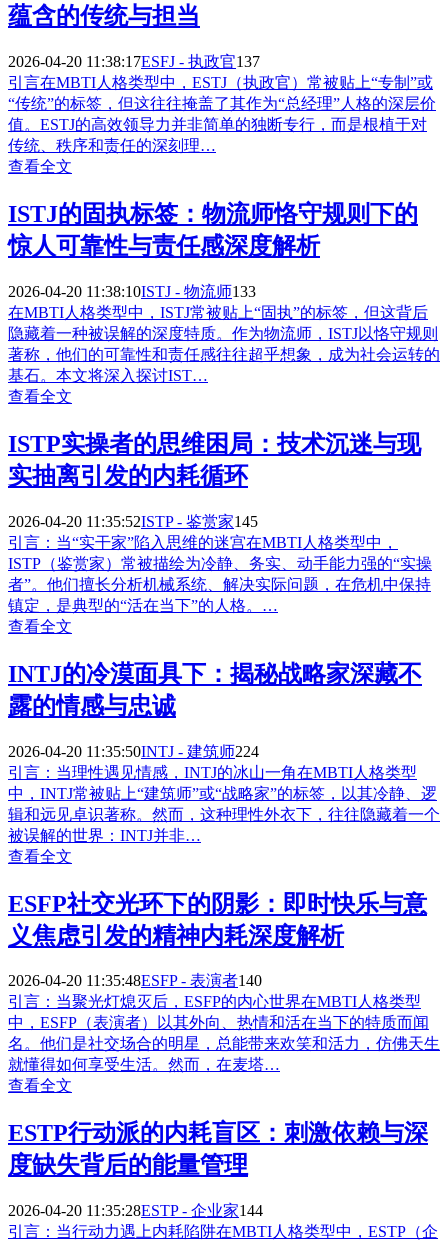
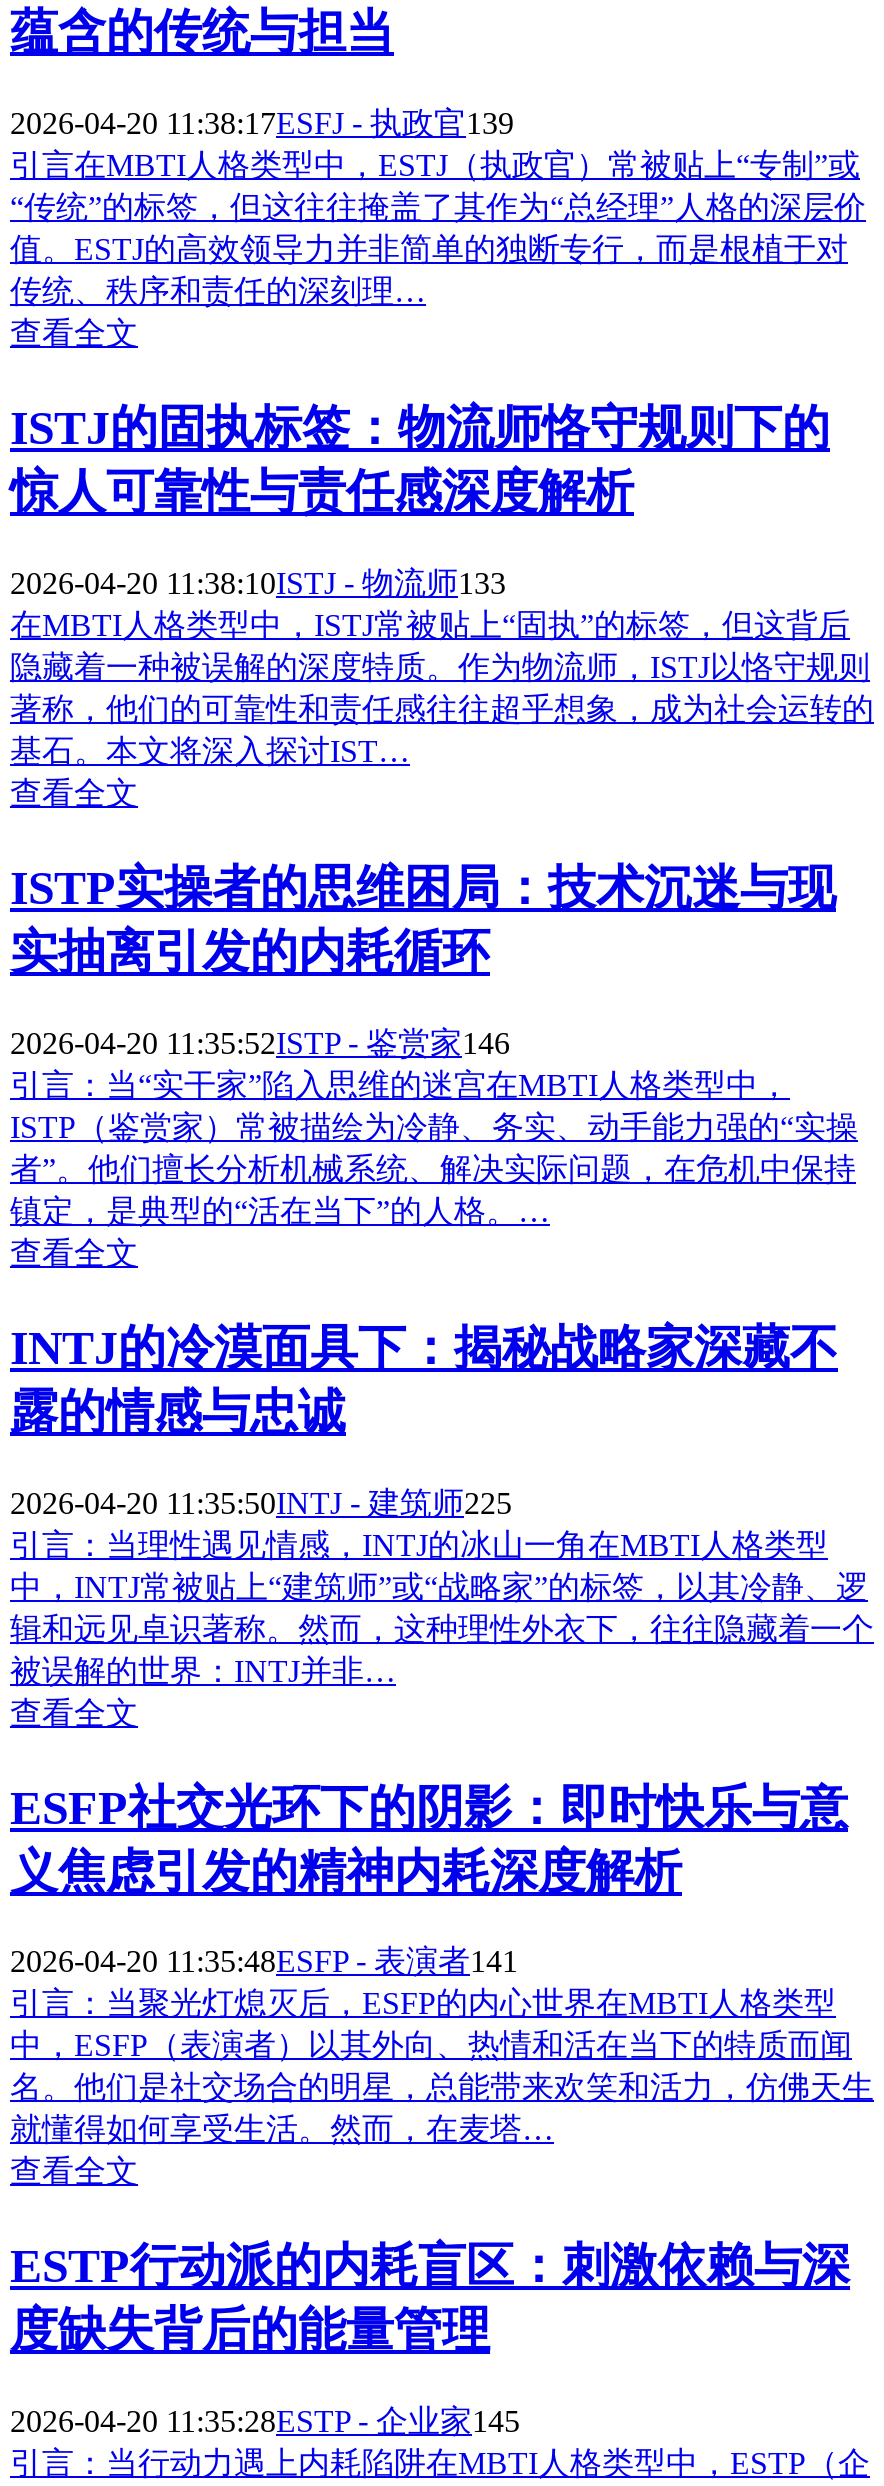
- 2026-04-20 11:38:17ESFJ - 执政官137
+ 2026-04-20 11:38:17ESFJ - 执政官139

- 2026-04-20 11:35:52ISTP - 鉴赏家145
+ 2026-04-20 11:35:52ISTP - 鉴赏家146

- 2026-04-20 11:35:50INTJ - 建筑师224
+ 2026-04-20 11:35:50INTJ - 建筑师225

- 2026-04-20 11:35:48ESFP - 表演者140
+ 2026-04-20 11:35:48ESFP - 表演者141

- 2026-04-20 11:35:28ESTP - 企业家144
+ 2026-04-20 11:35:28ESTP - 企业家145
